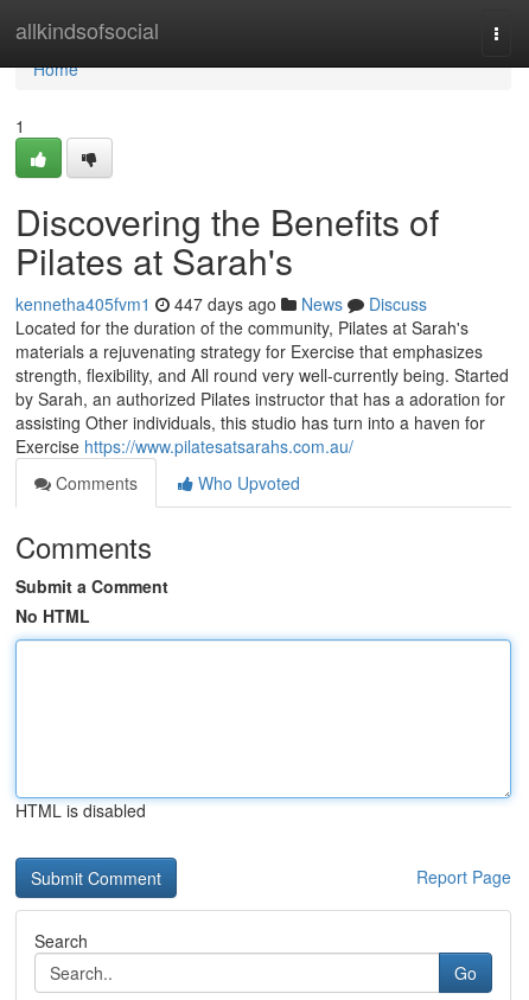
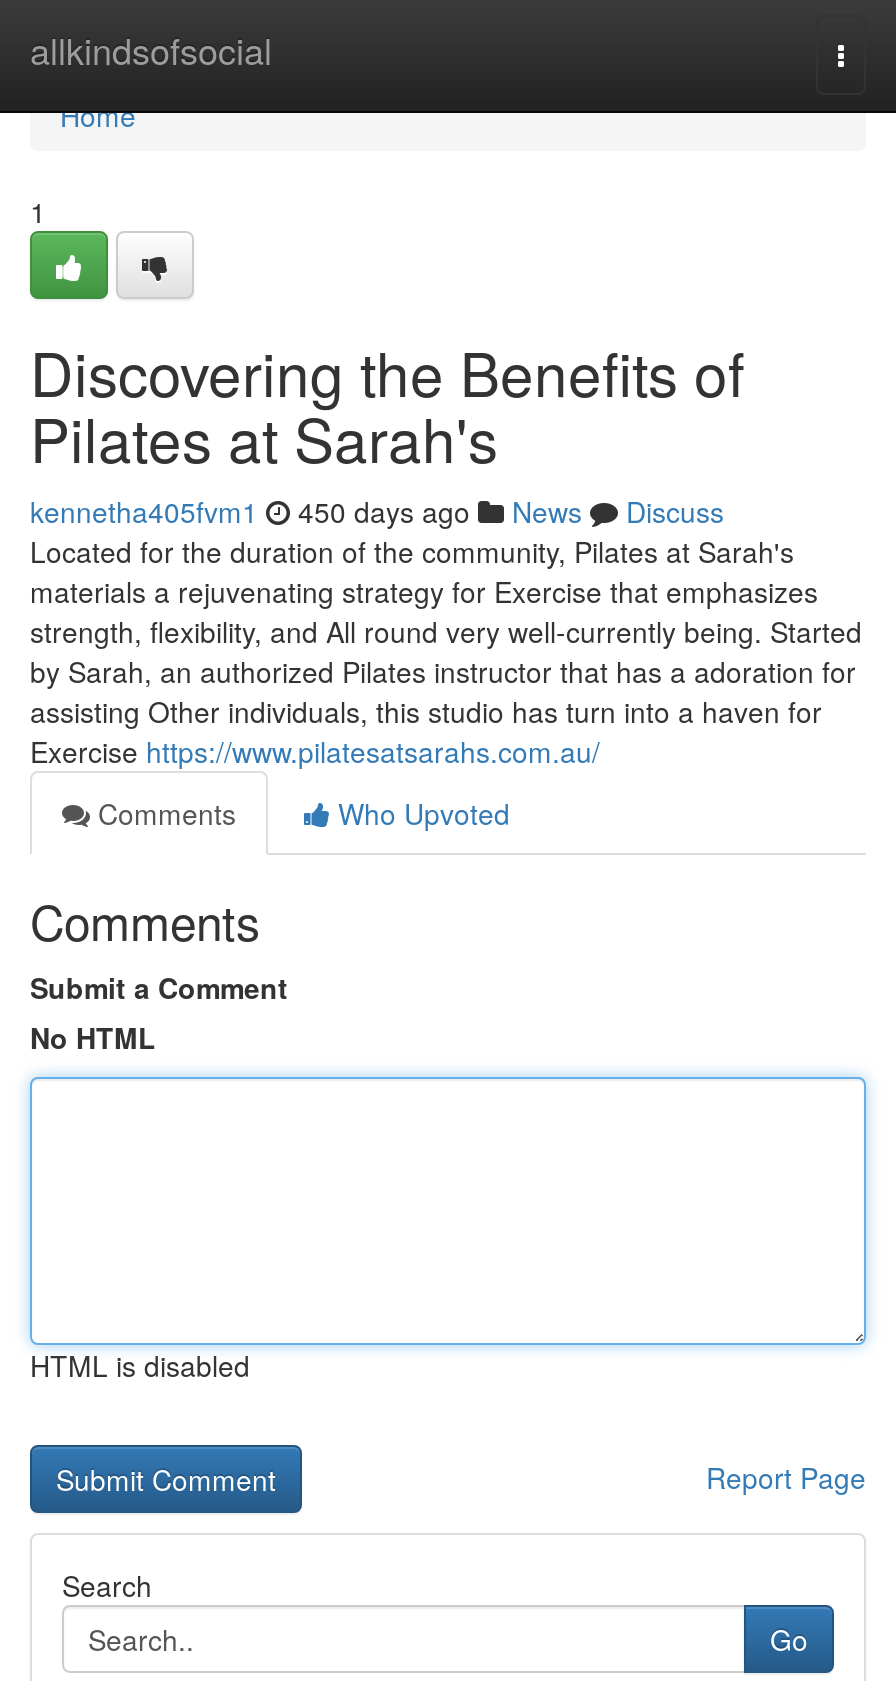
- kennetha405fvm1 447 days ago News Discuss
+ kennetha405fvm1 450 days ago News Discuss
